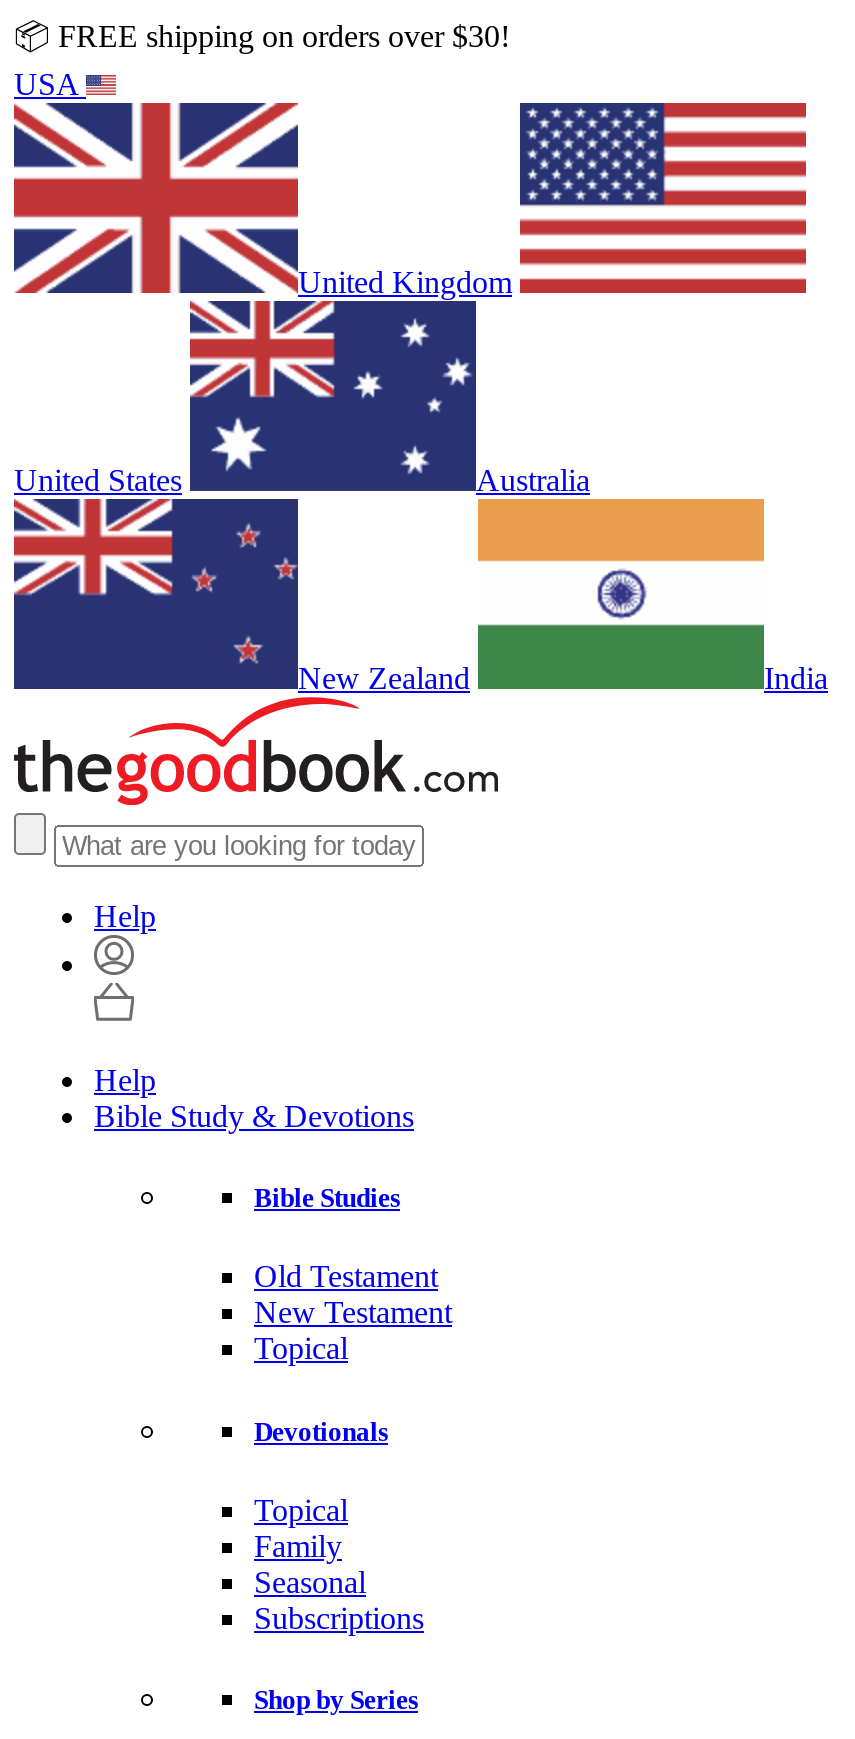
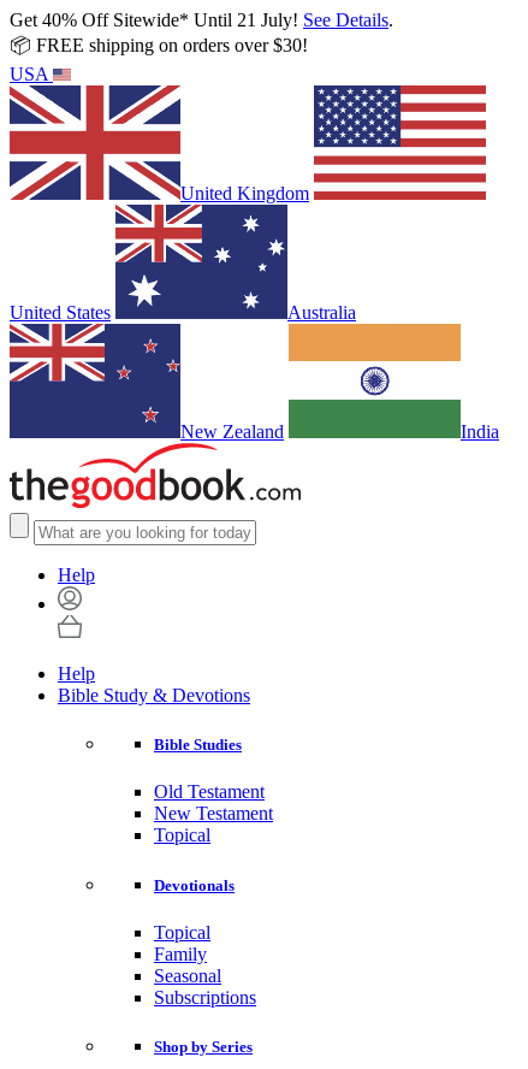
+ Get 40% Off Sitewide* Until 21 July! See Details.
